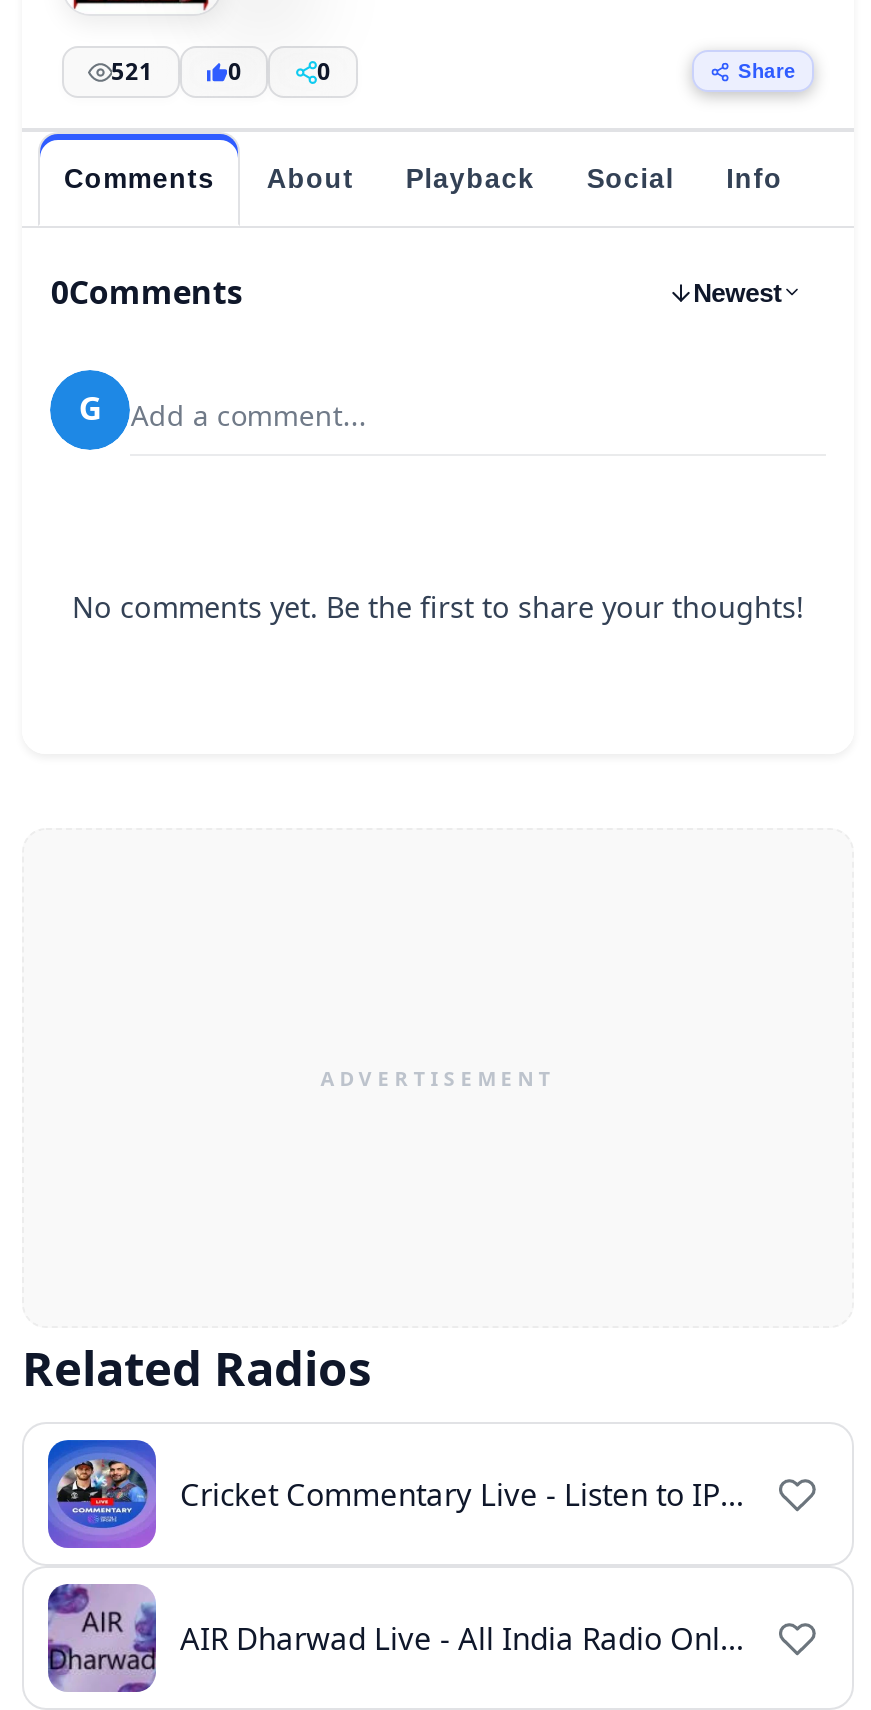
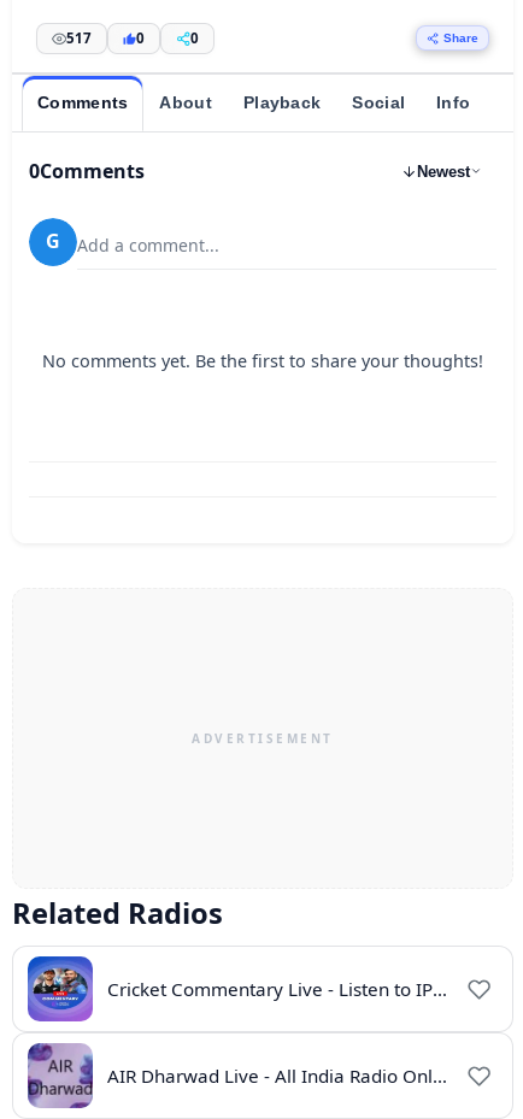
- 521
+ 517
